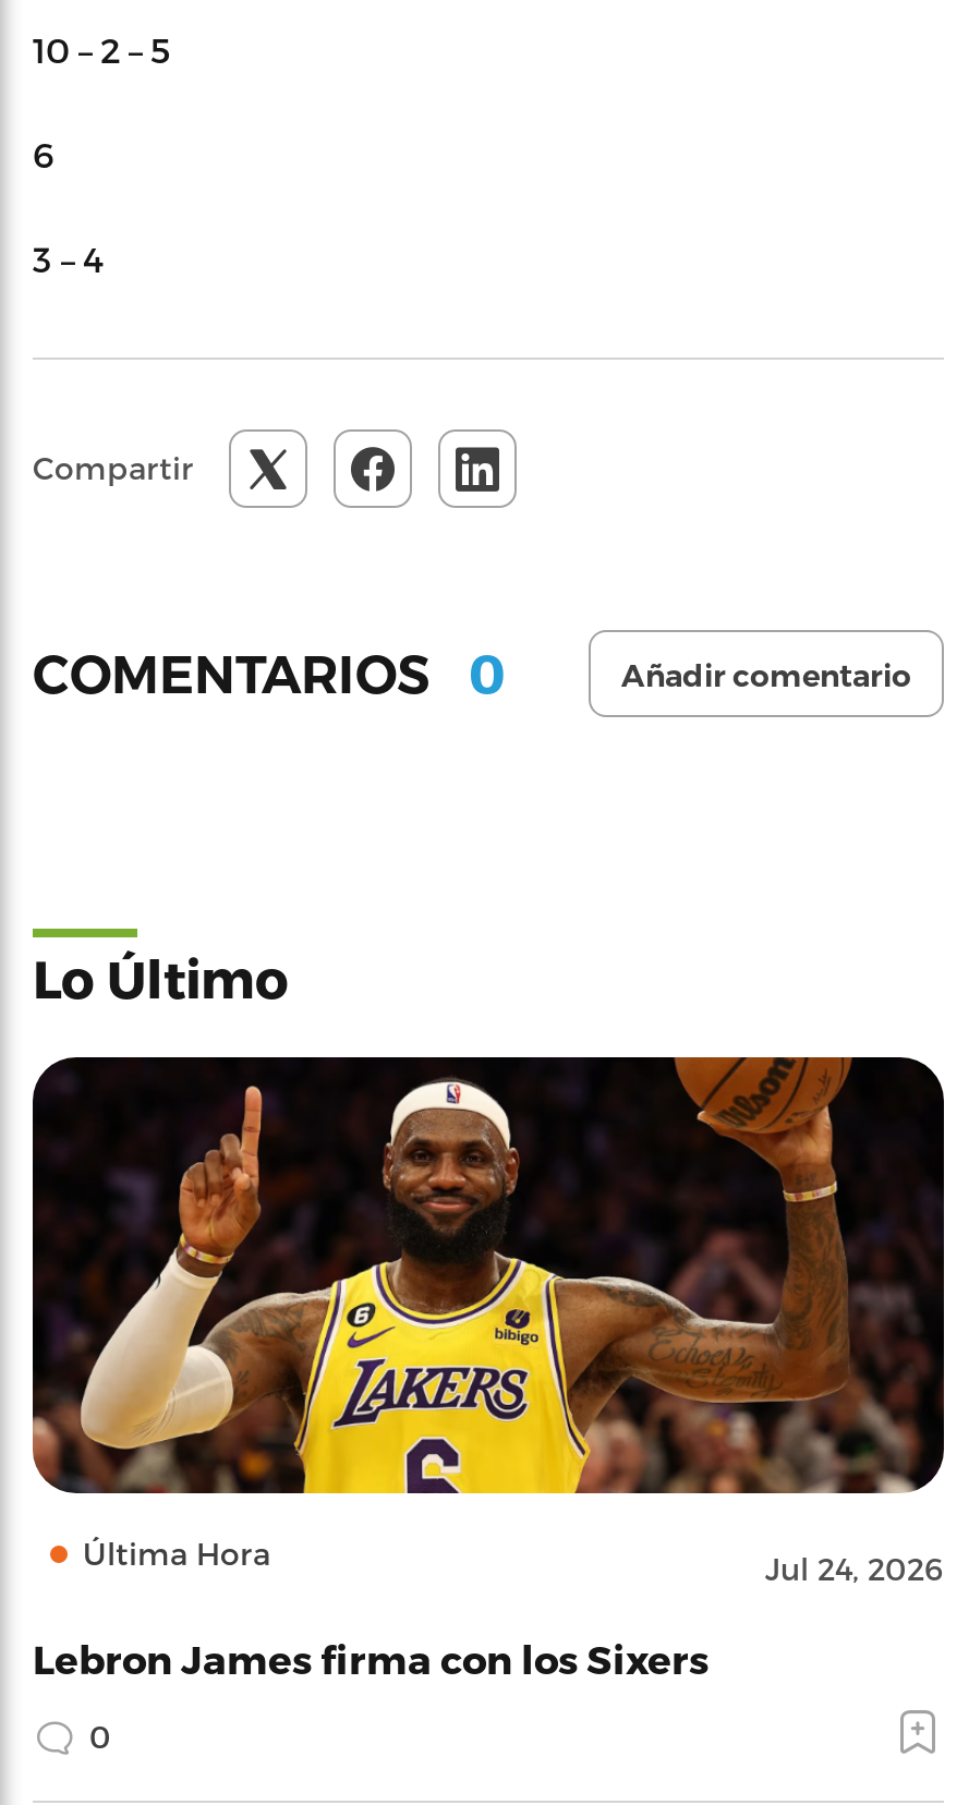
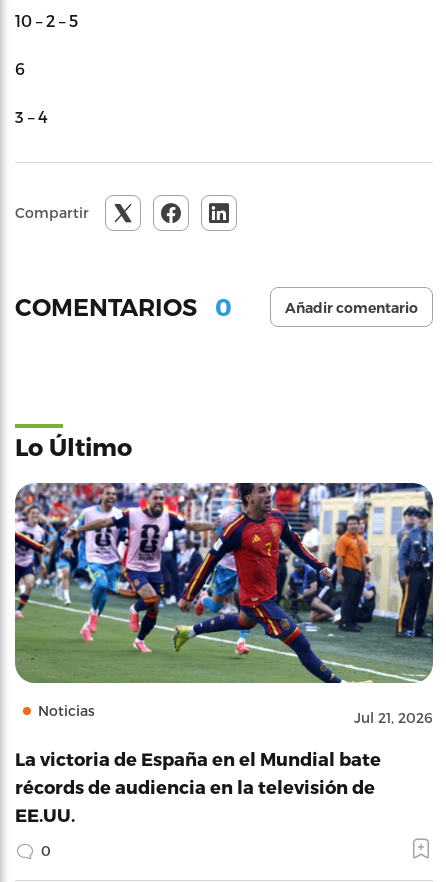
- [image]
- Última Hora
- Jul 24, 2026
+ [image]
+ Noticias
+ Jul 21, 2026

- Lebron James firma con los Sixers
+ La victoria de España en el Mundial bate
+ récords de audiencia en la televisión de
+ EE.UU.
